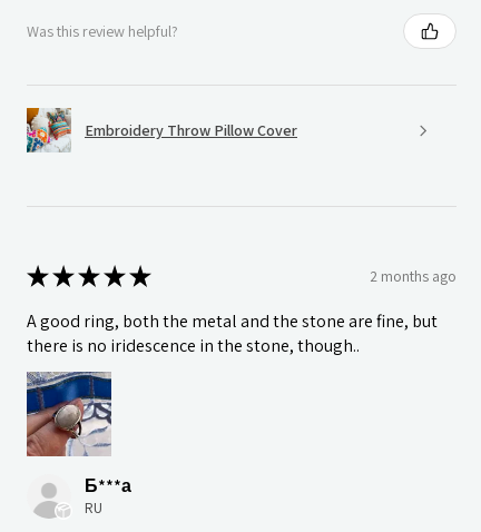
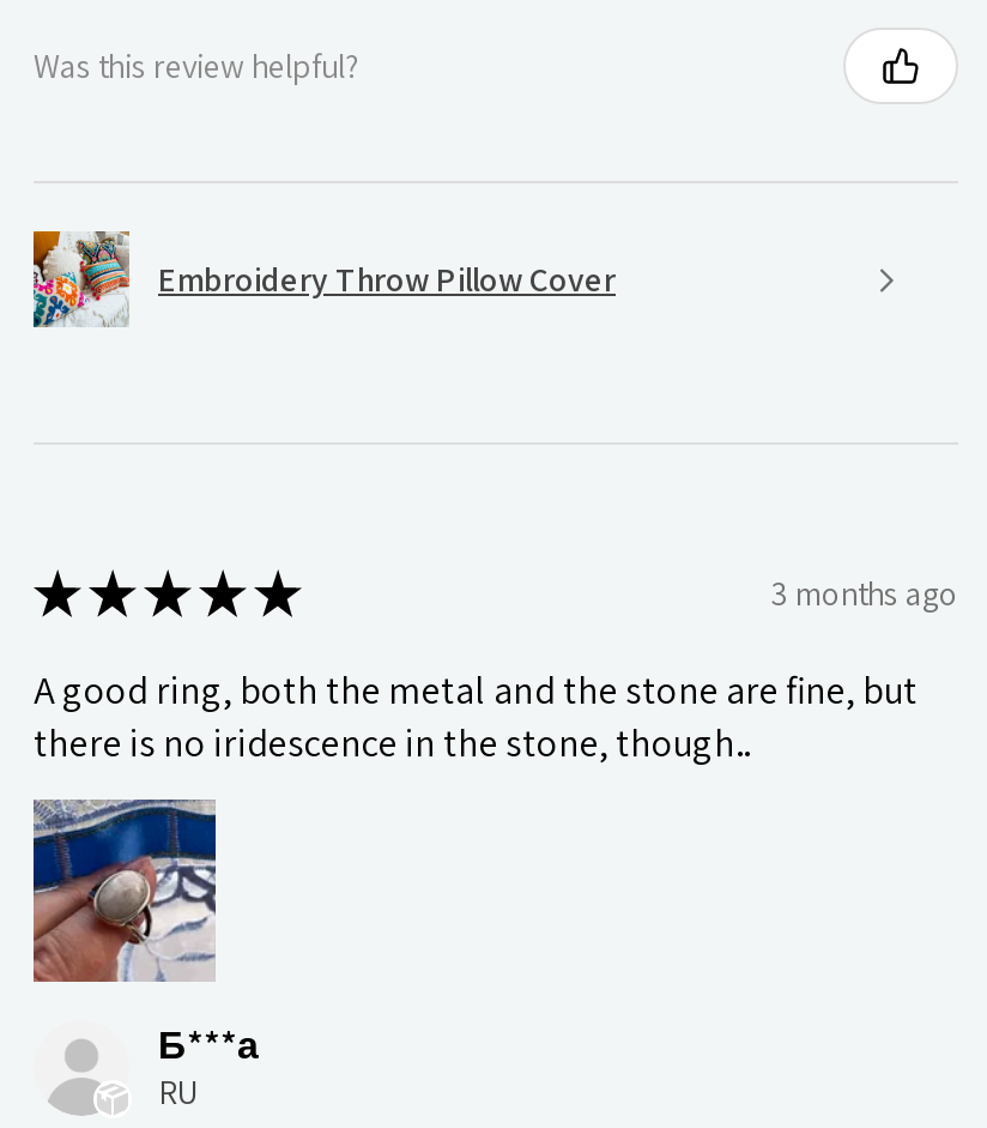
- 2 months ago
+ 3 months ago
